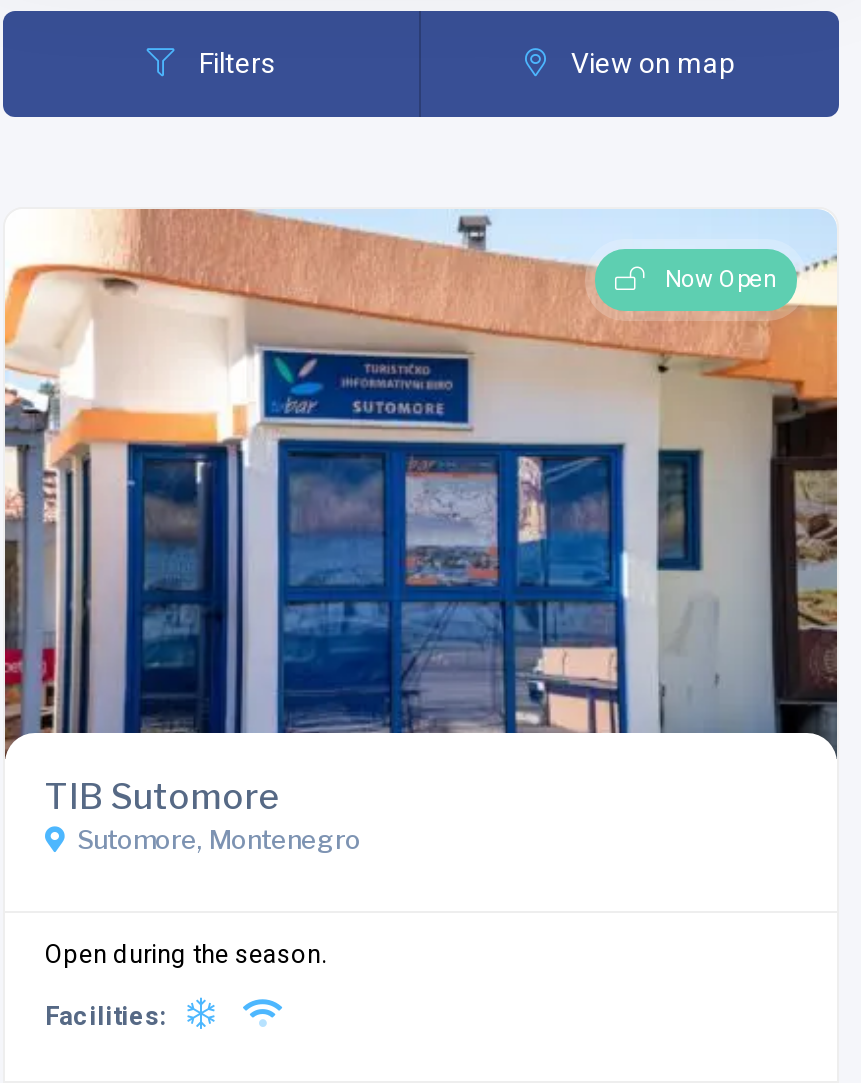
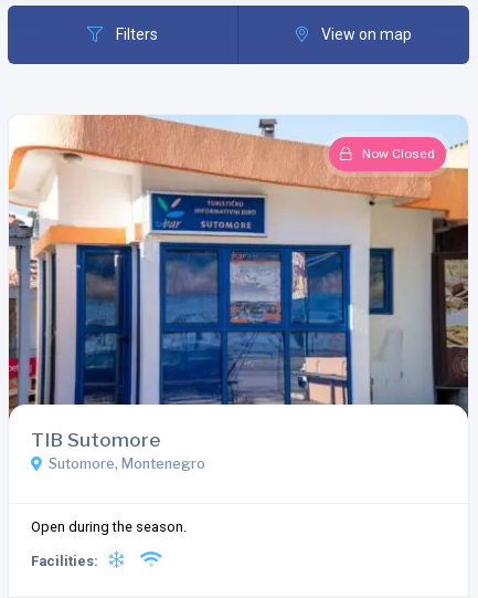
- Now Open
+ Now Closed
